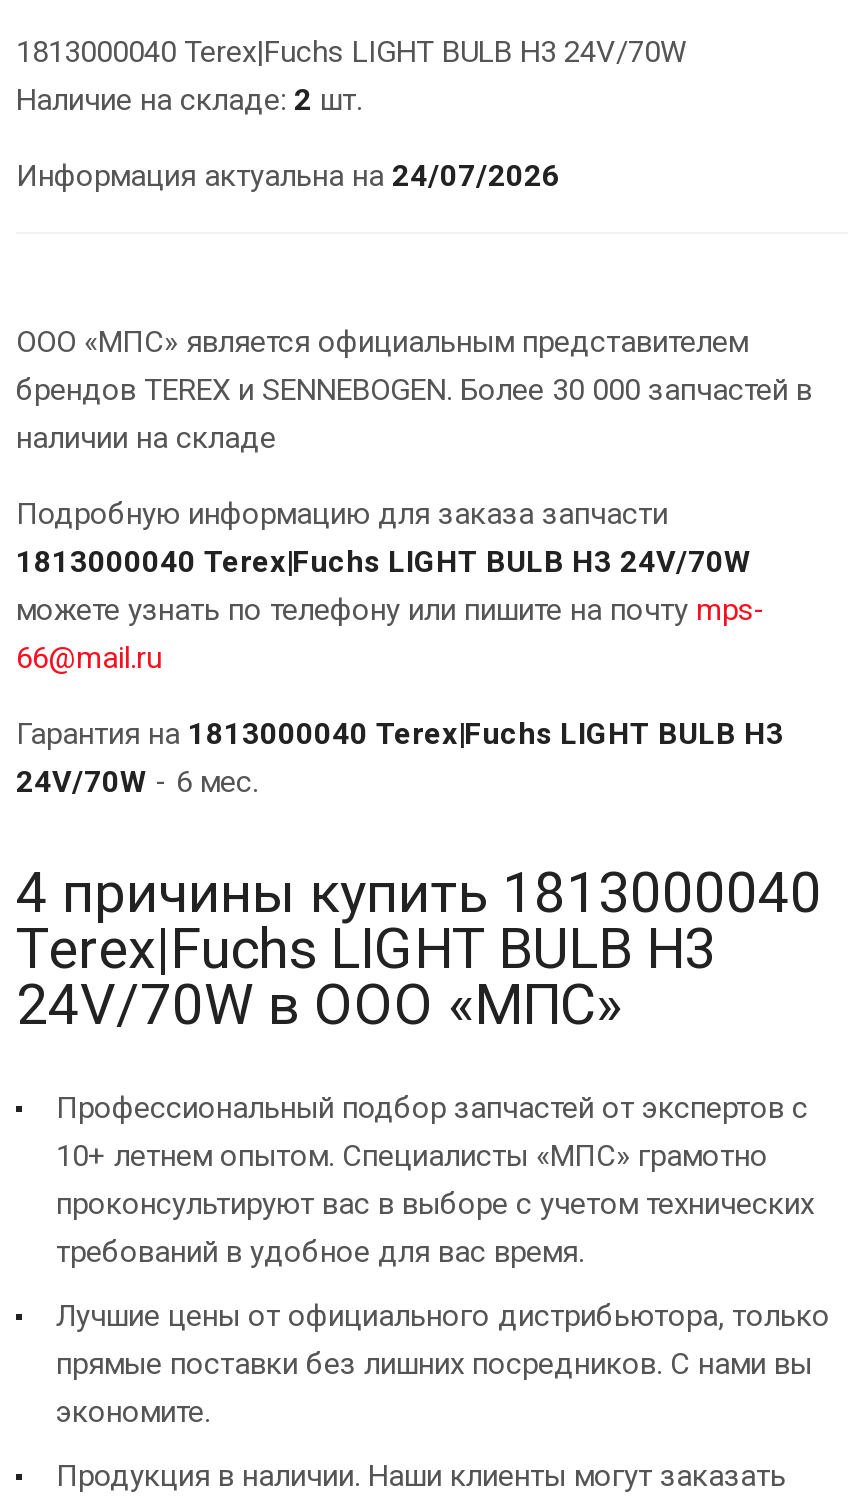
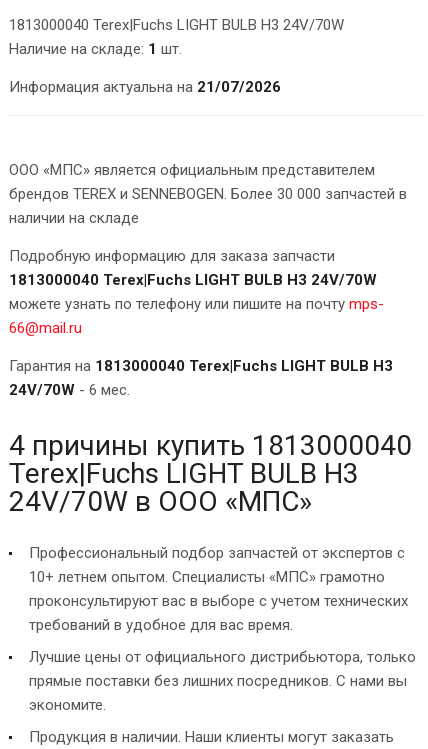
- Наличие на складе: 2 шт.
+ Наличие на складе: 1 шт.

- Информация актуальна на 24/07/2026
+ Информация актуальна на 21/07/2026
